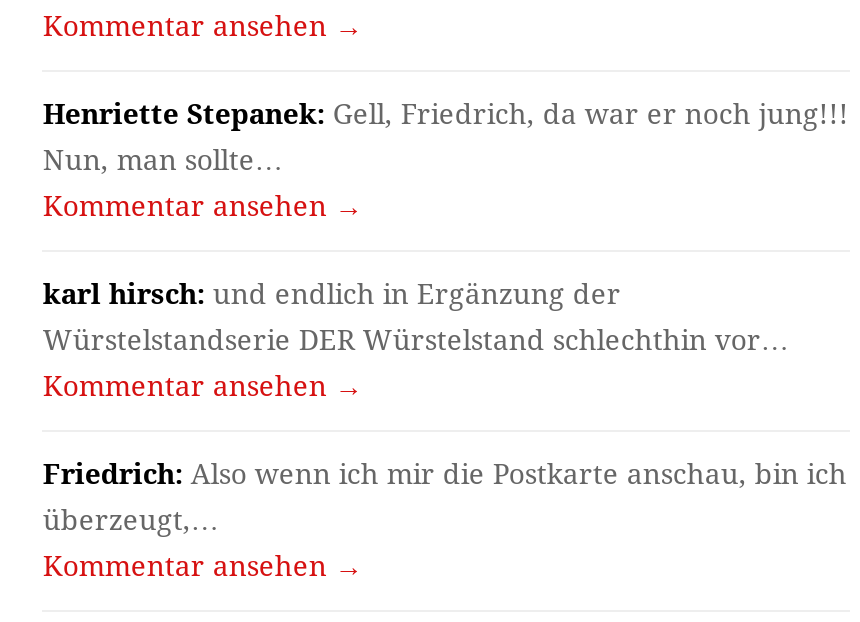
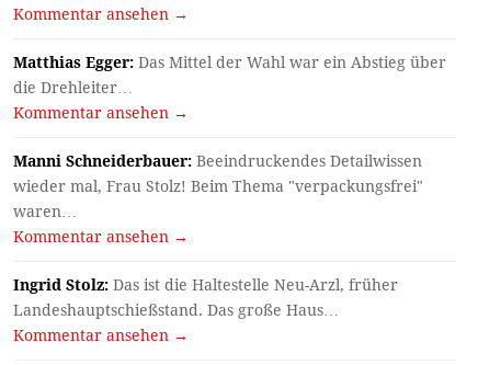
- Henriette Stepanek: Gell, Friedrich, da war er noch jung!!!
- Nun, man sollte…
+ Matthias Egger: Das Mittel der Wahl war ein Abstieg über
+ die Drehleiter…

- karl hirsch: und endlich in Ergänzung der
- Würstelstandserie DER Würstelstand schlechthin vor…
+ Manni Schneiderbauer: Beeindruckendes Detailwissen
+ wieder mal, Frau Stolz! Beim Thema "verpackungsfrei"
+ waren…

- Friedrich: Also wenn ich mir die Postkarte anschau, bin ich
- überzeugt,…
+ Ingrid Stolz: Das ist die Haltestelle Neu-Arzl, früher
+ Landeshauptschießstand. Das große Haus…
